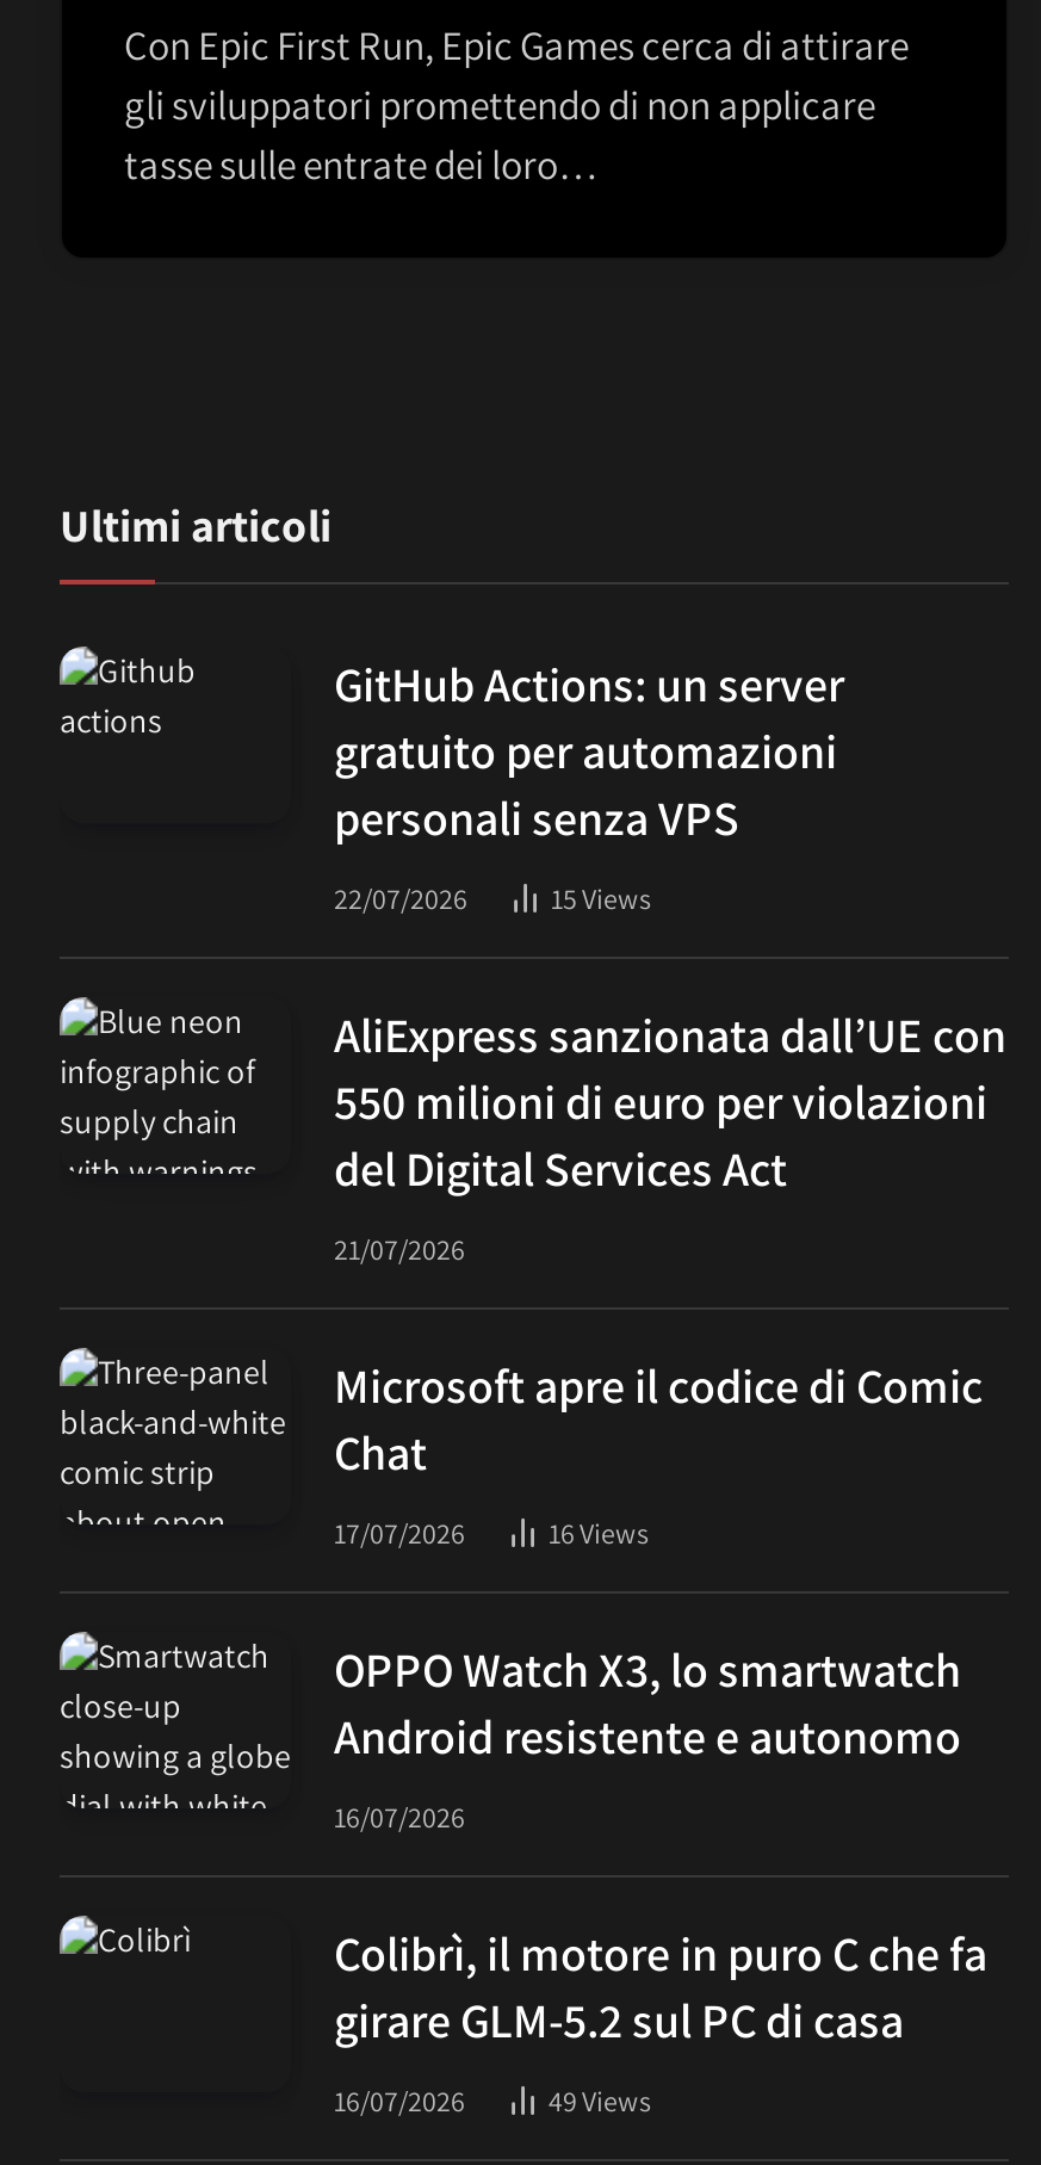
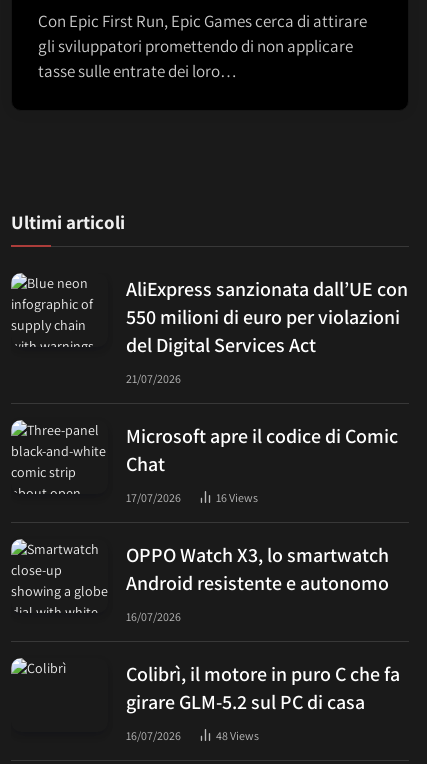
- GitHub Actions: un server
- gratuito per automazioni
- personali senza VPS
- 22/07/2026
- 15Views

- 49Views
+ 48Views
